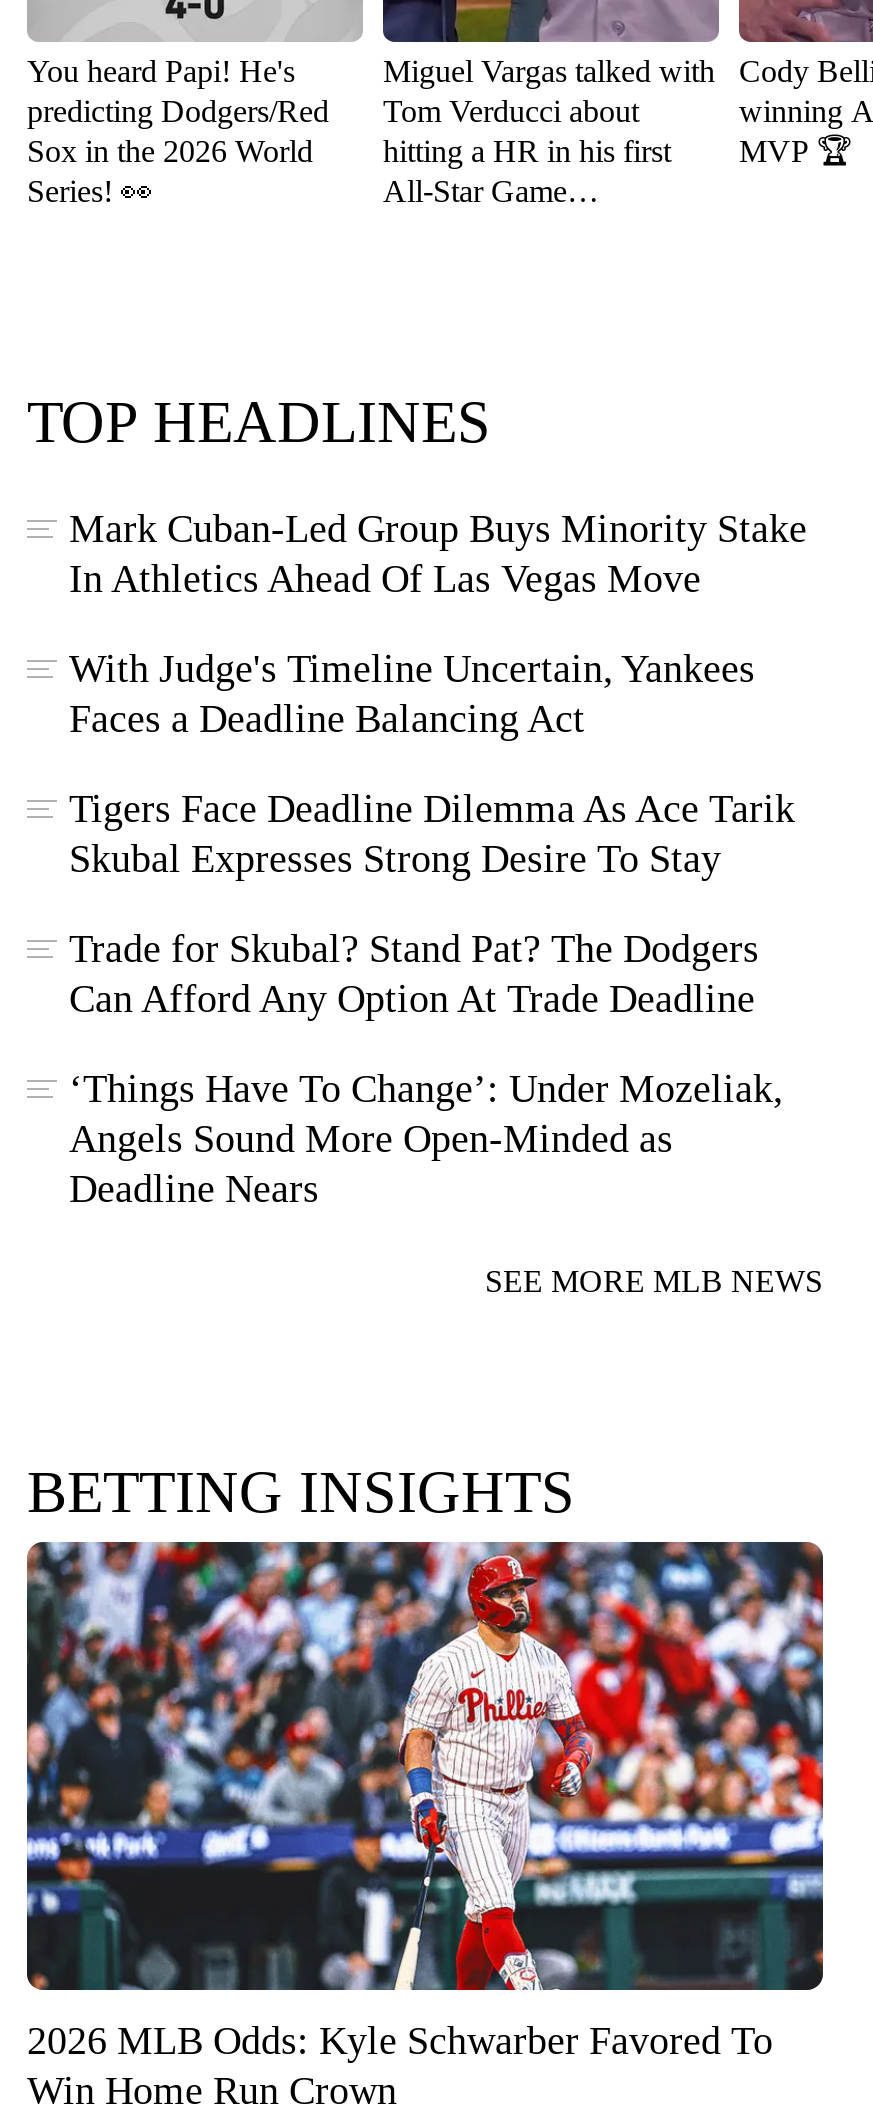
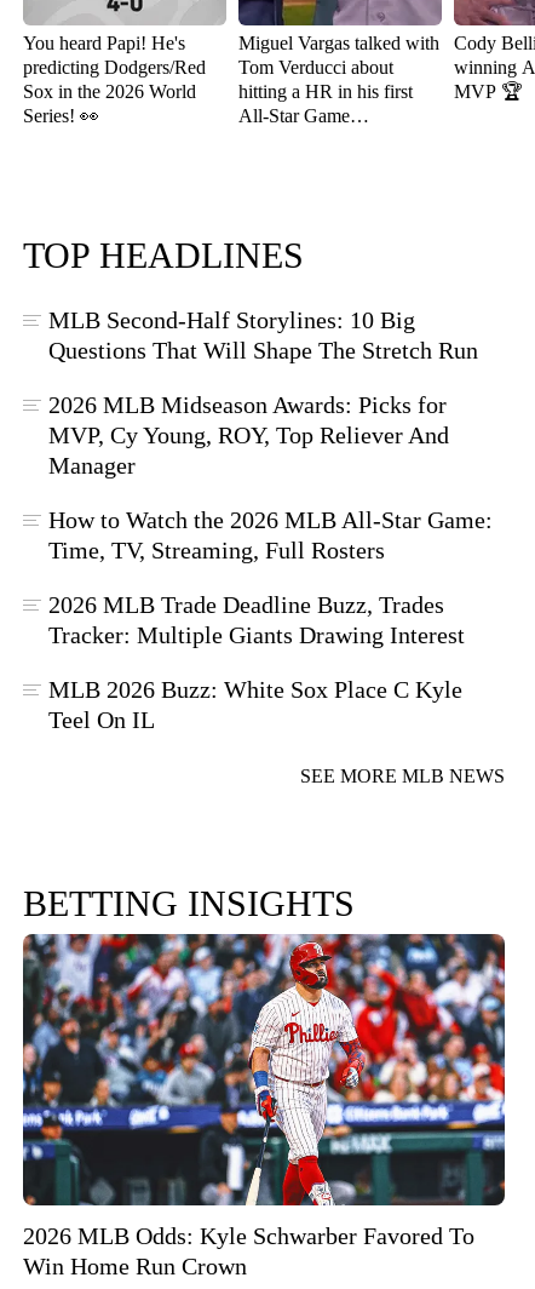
- Mark Cuban-Led Group Buys Minority Stake
- In Athletics Ahead Of Las Vegas Move
+ MLB Second-Half Storylines: 10 Big
+ Questions That Will Shape The Stretch Run

- With Judge's Timeline Uncertain, Yankees
- Faces a Deadline Balancing Act
+ 2026 MLB Midseason Awards: Picks for
+ MVP, Cy Young, ROY, Top Reliever And
+ Manager

- Tigers Face Deadline Dilemma As Ace Tarik
- Skubal Expresses Strong Desire To Stay
+ How to Watch the 2026 MLB All-Star Game:
+ Time, TV, Streaming, Full Rosters

- Trade for Skubal? Stand Pat? The Dodgers
- Can Afford Any Option At Trade Deadline
+ 2026 MLB Trade Deadline Buzz, Trades
+ Tracker: Multiple Giants Drawing Interest

- ‘Things Have To Change’: Under Mozeliak,
- Angels Sound More Open-Minded as
- Deadline Nears
+ MLB 2026 Buzz: White Sox Place C Kyle
+ Teel On IL
